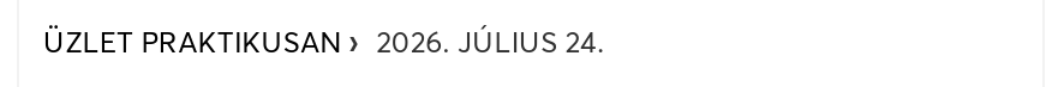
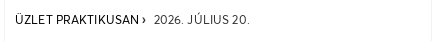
- ÜZLET PRAKTIKUSAN 2026. JÚLIUS 24.
+ ÜZLET PRAKTIKUSAN 2026. JÚLIUS 20.
